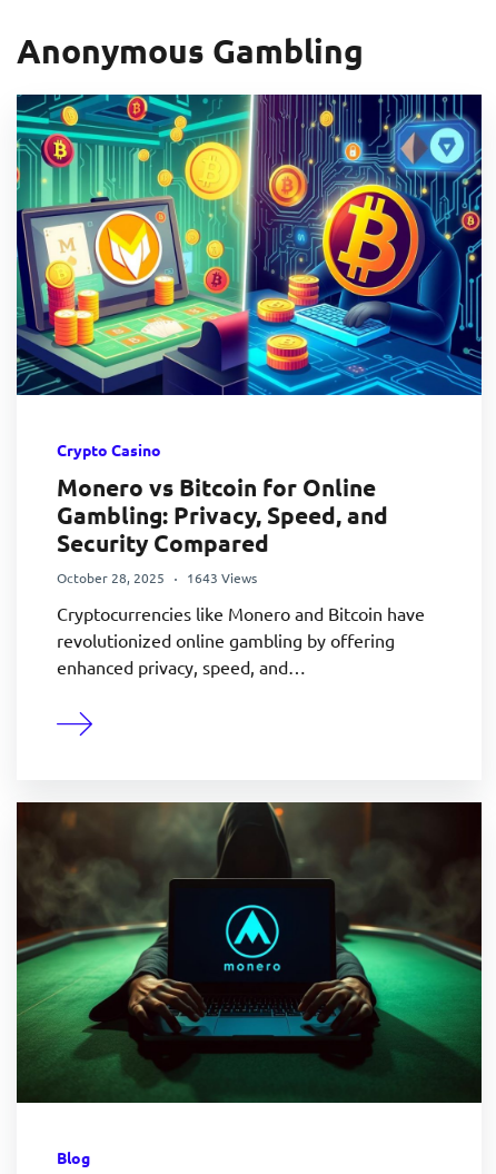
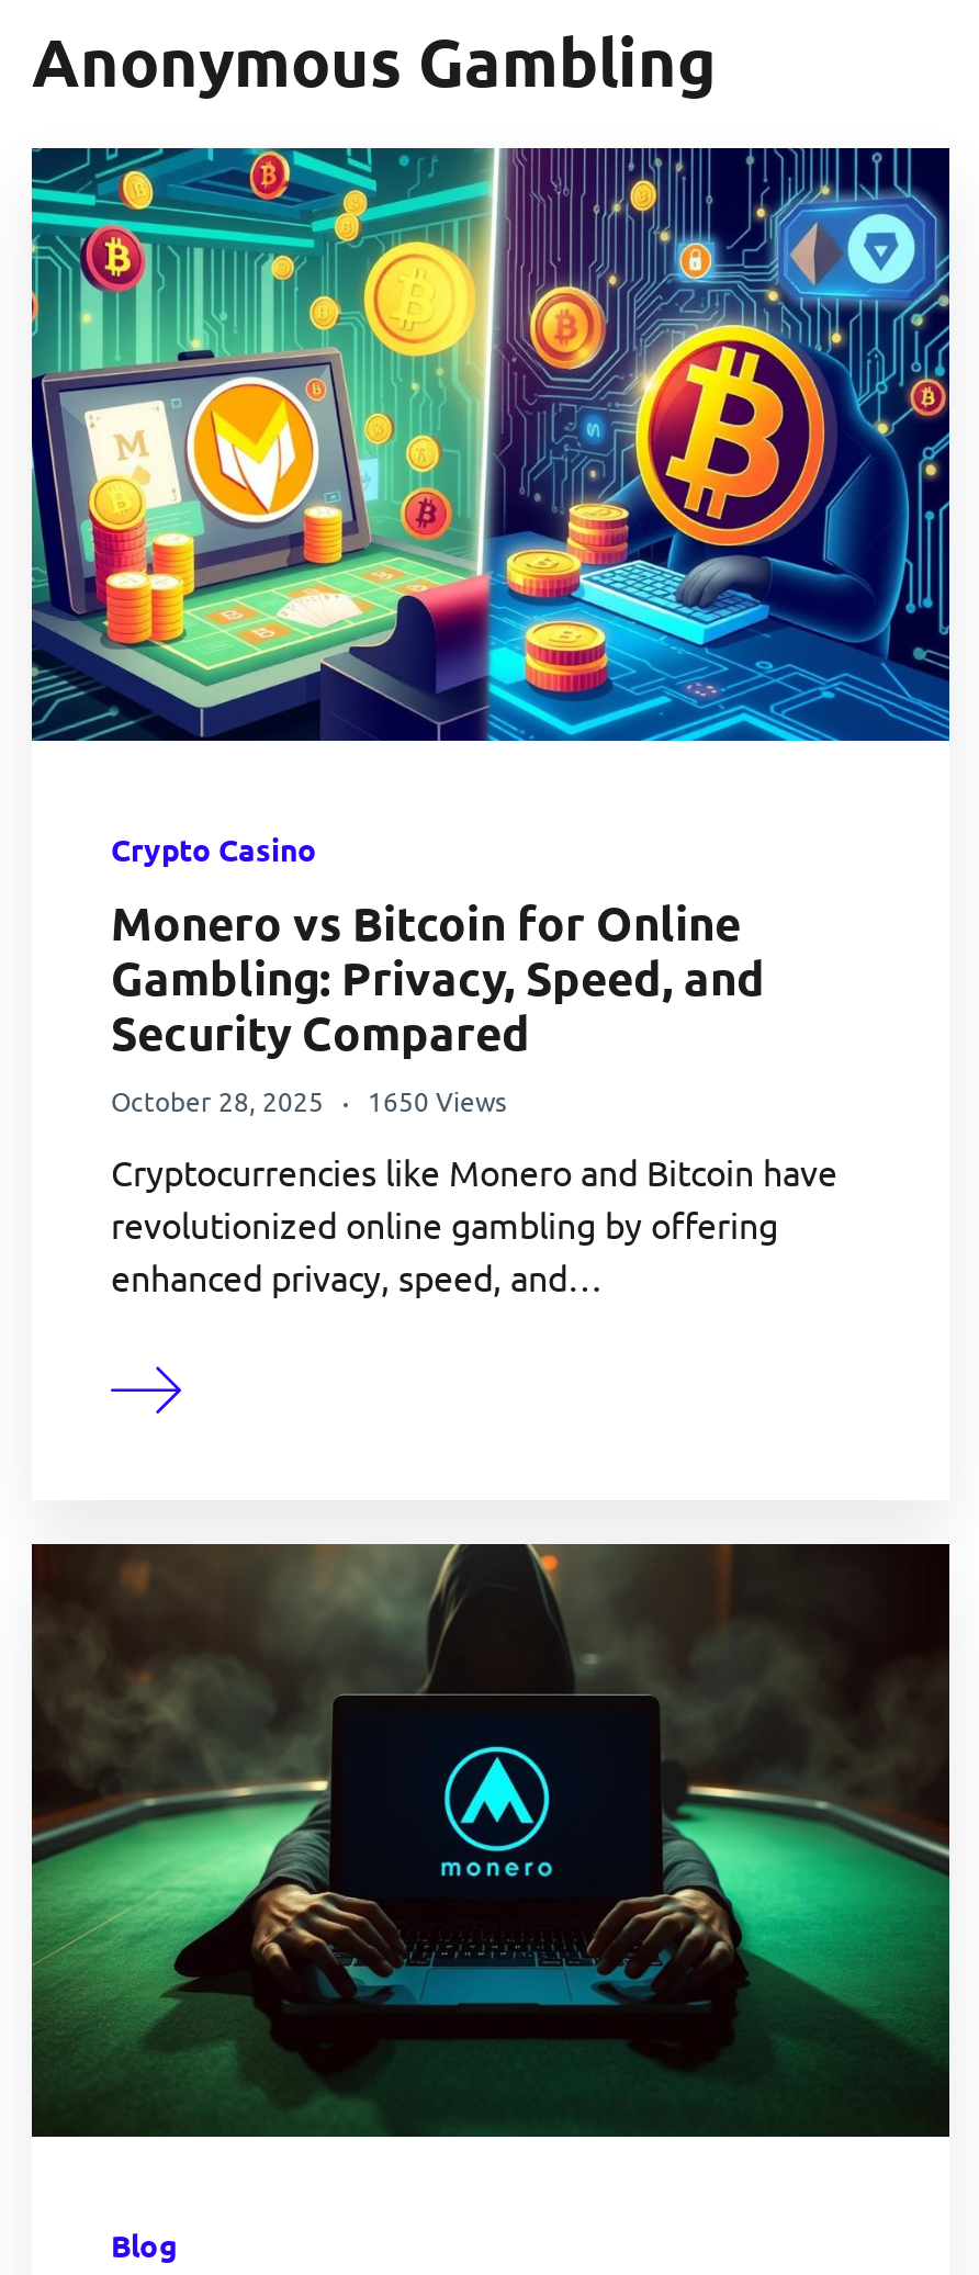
- October 28, 2025 1643 Views
+ October 28, 2025 1650 Views
